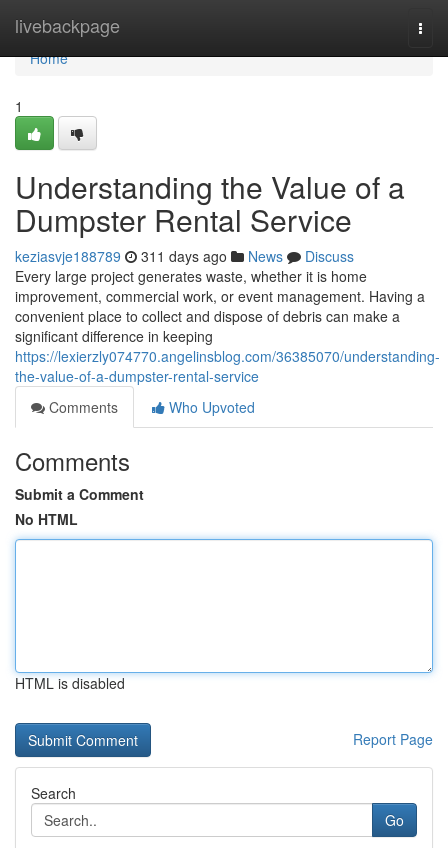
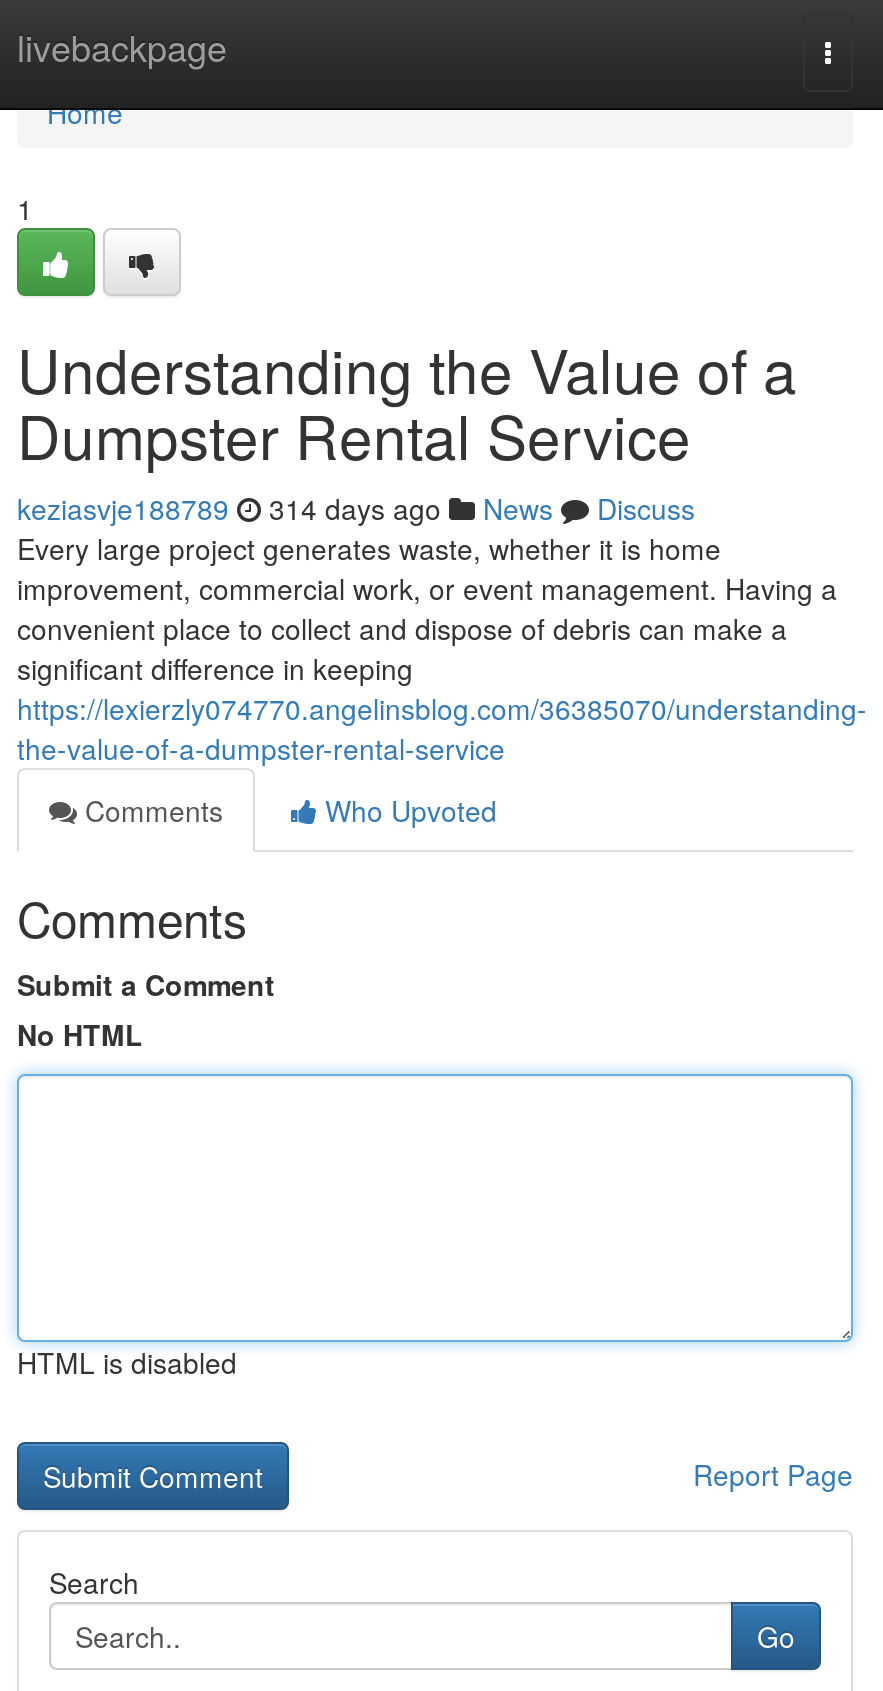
- keziasvje188789 311 days ago News Discuss
+ keziasvje188789 314 days ago News Discuss
